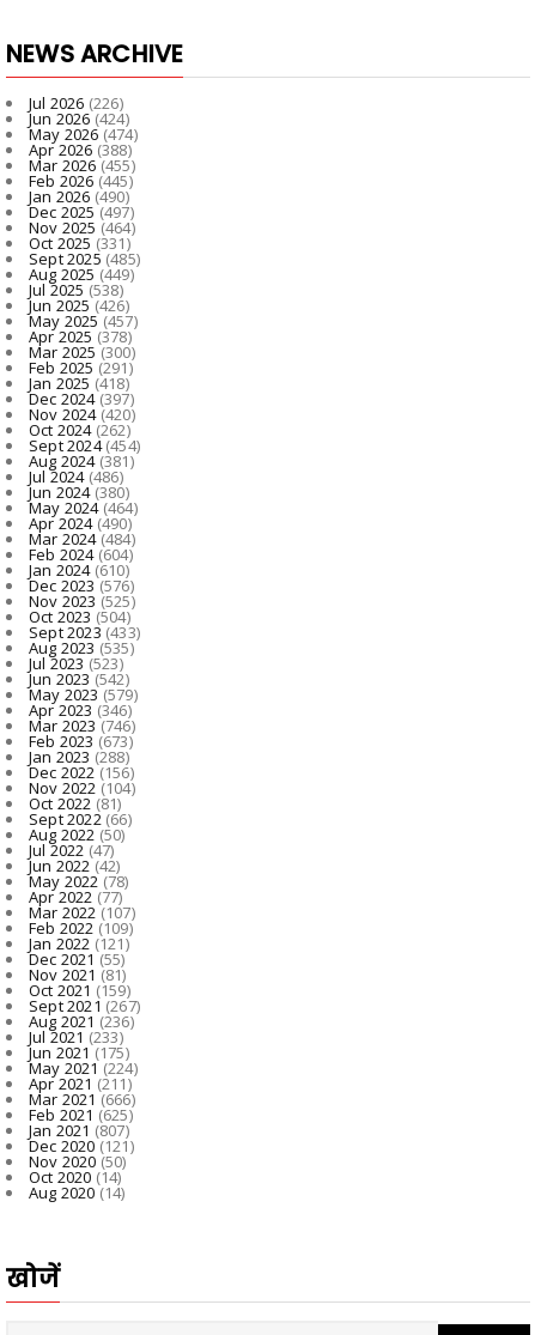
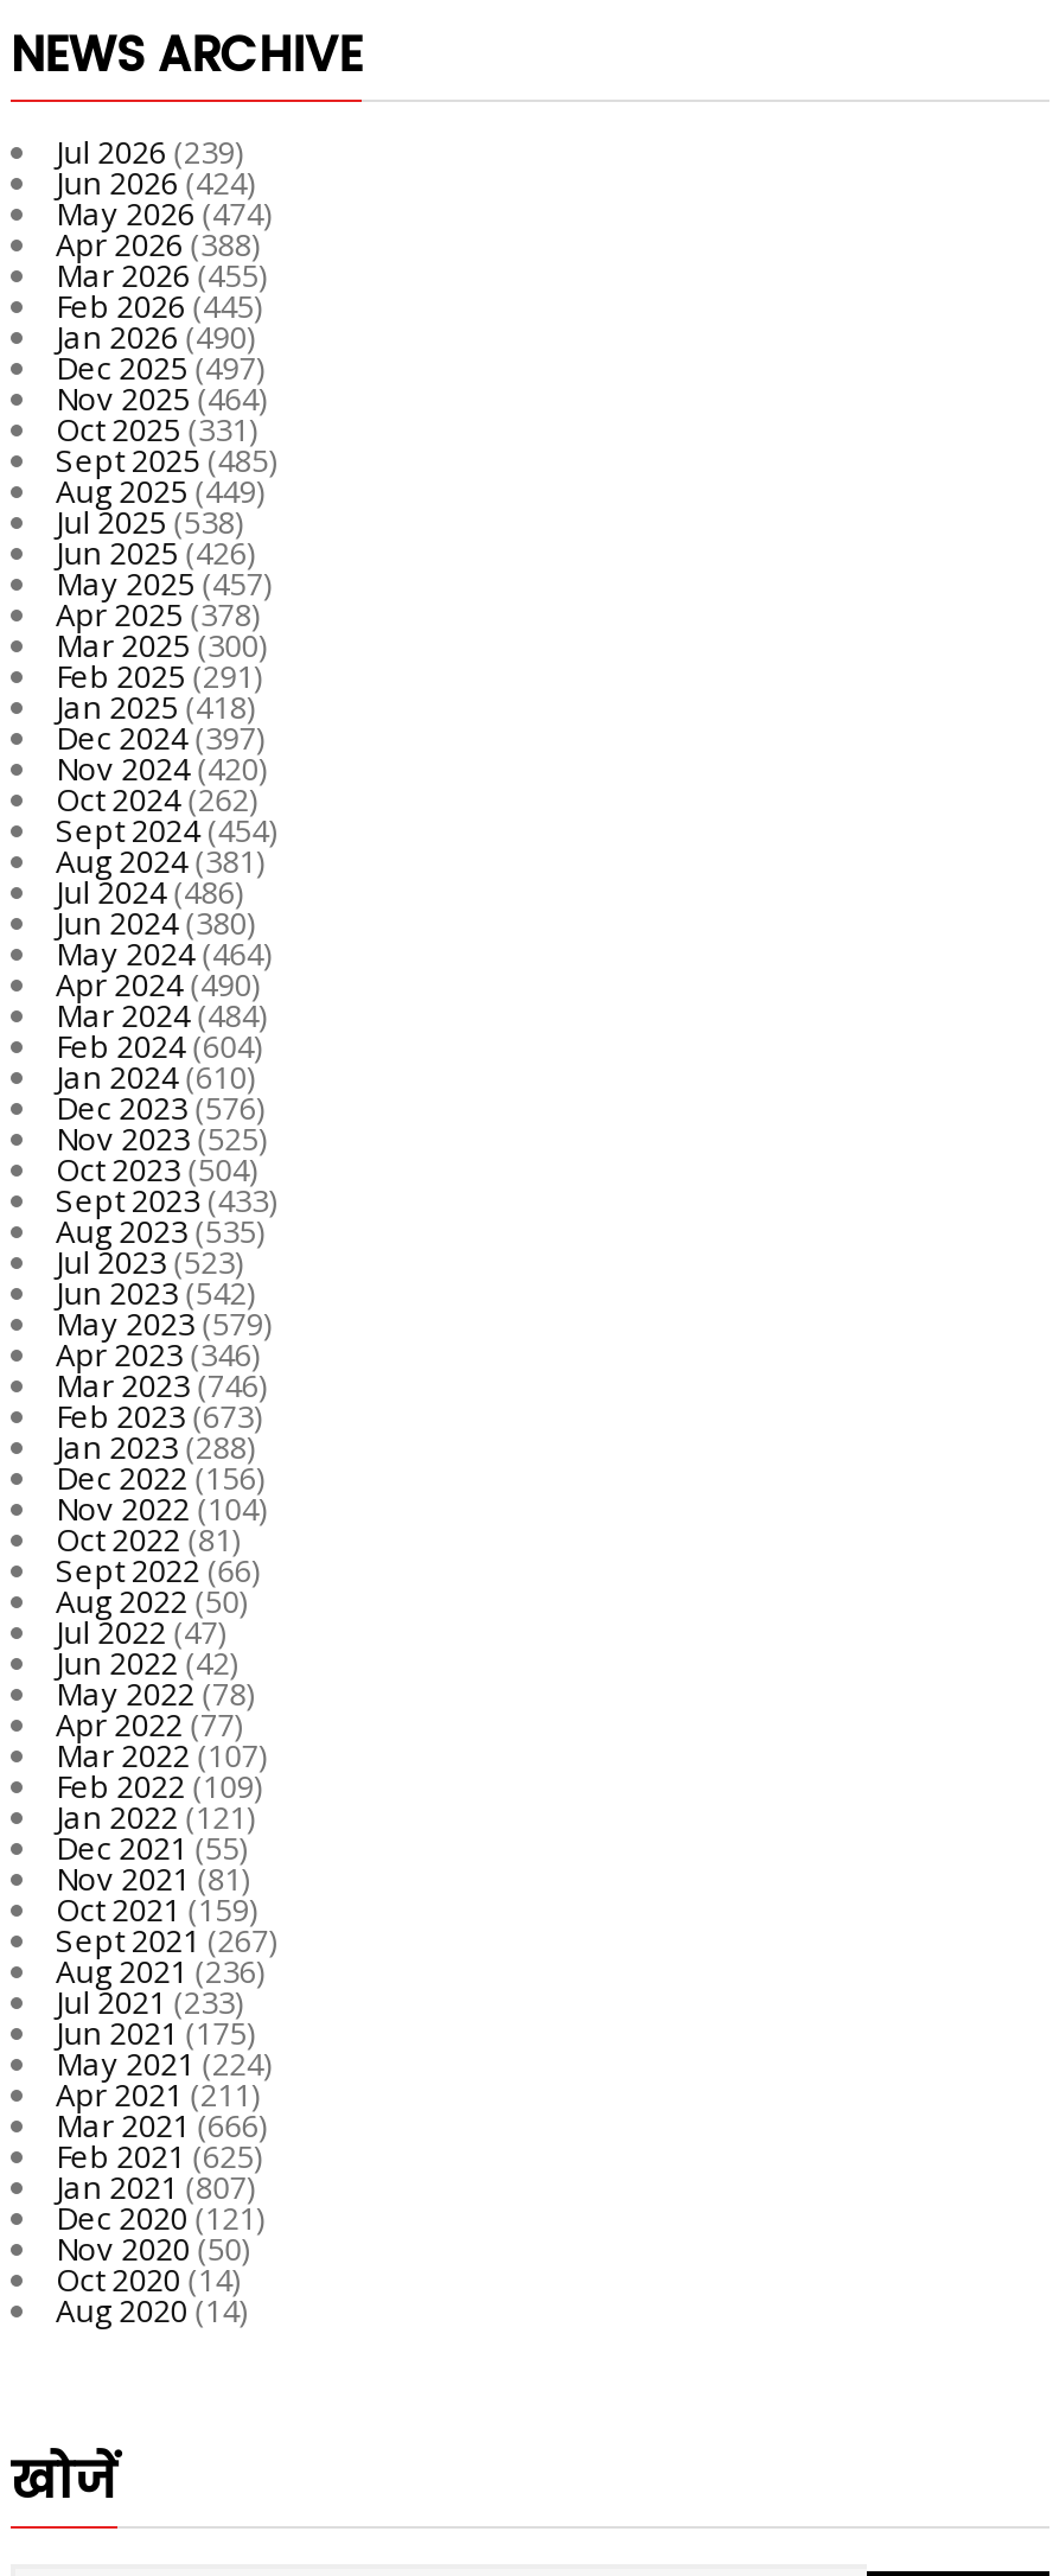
- Jul 2026 (226)
+ Jul 2026 (239)
